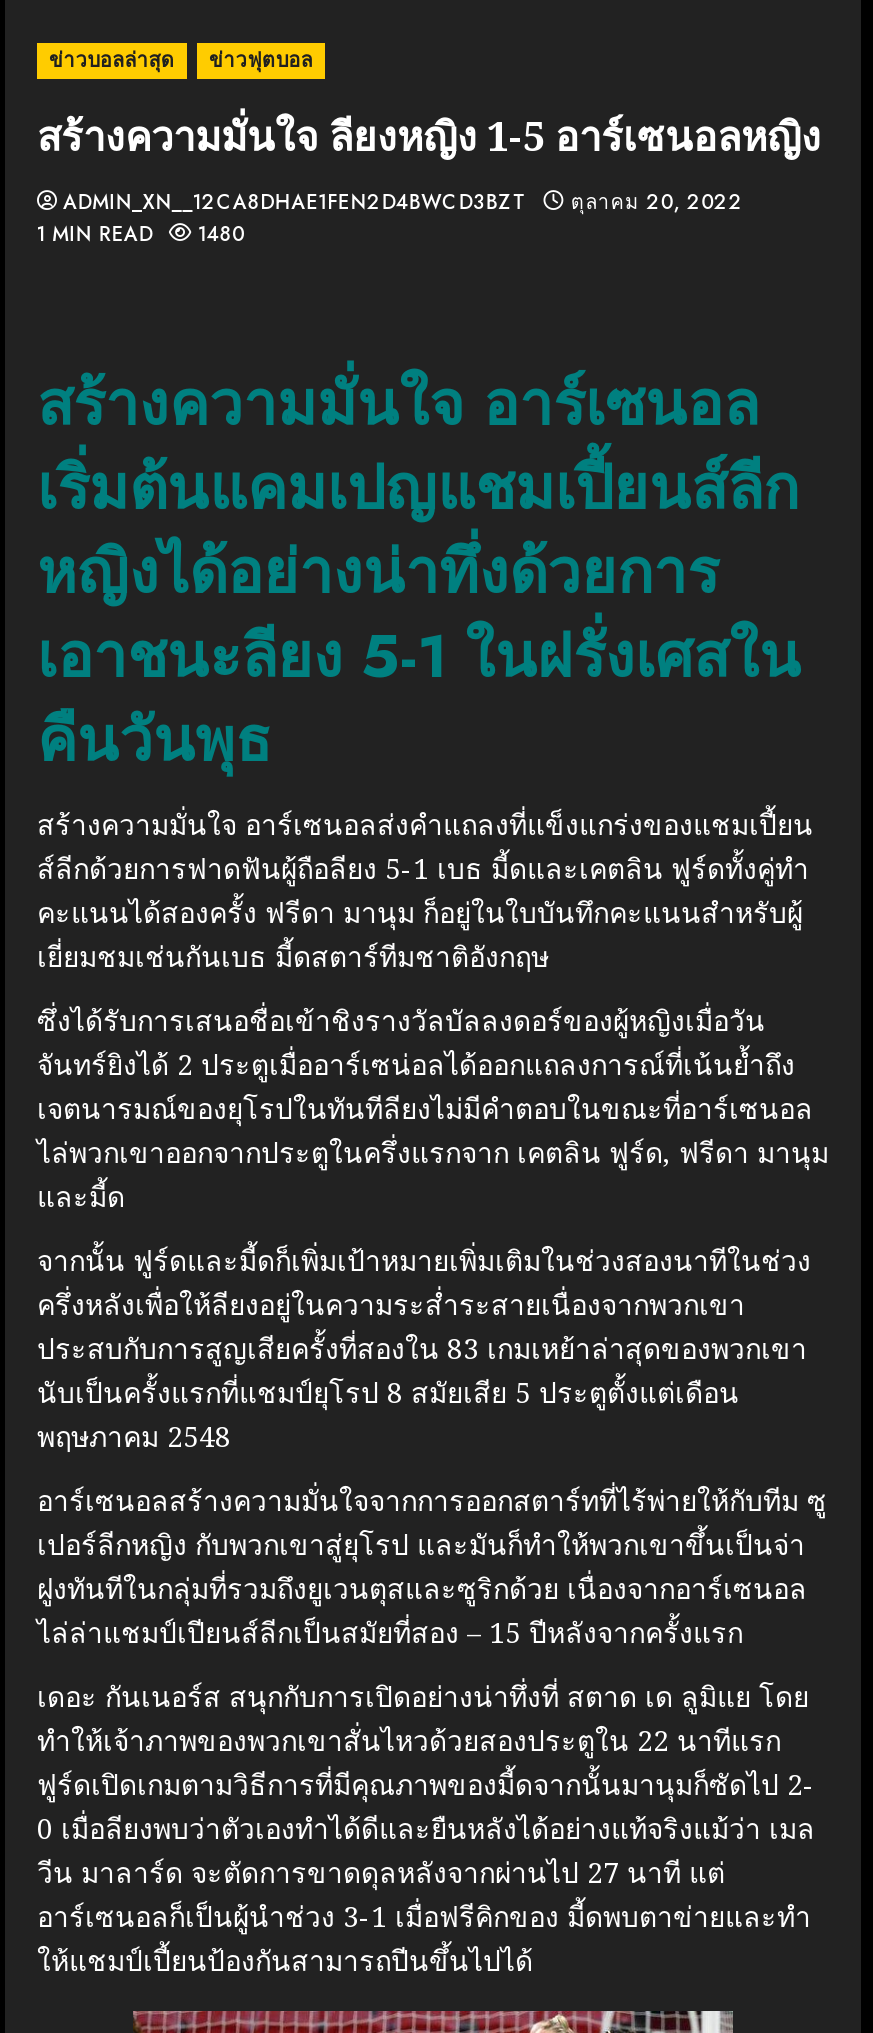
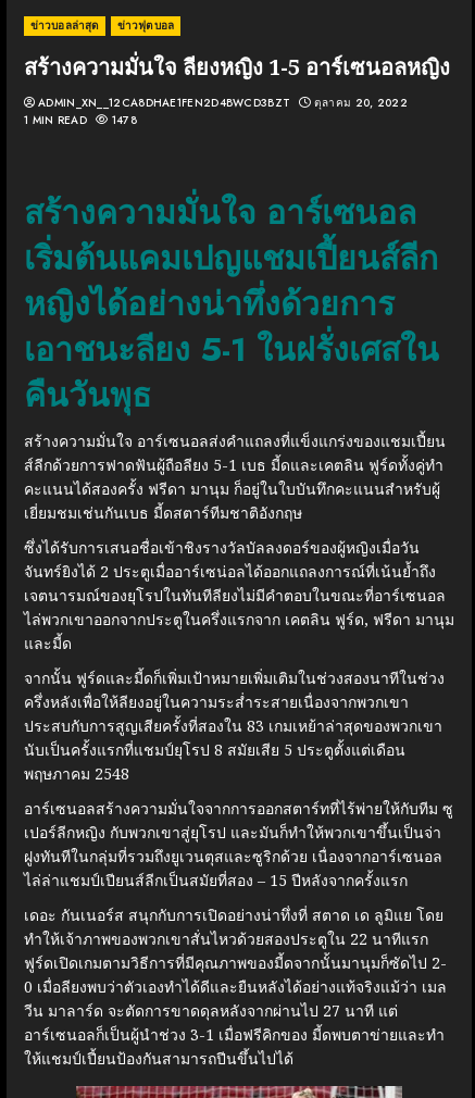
- 1 MIN READ 1480
+ 1 MIN READ 1478
